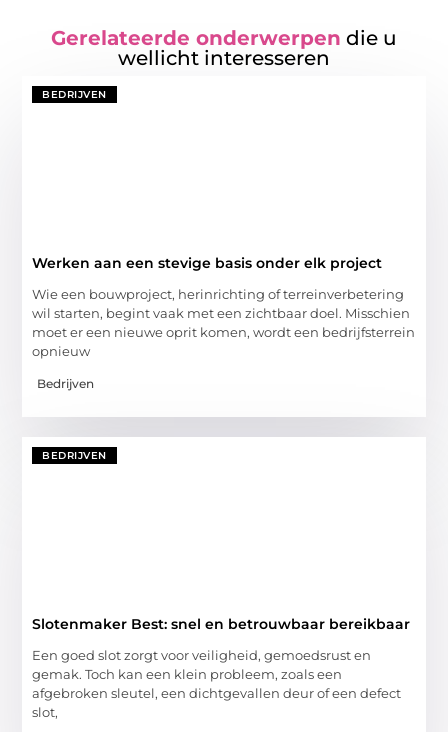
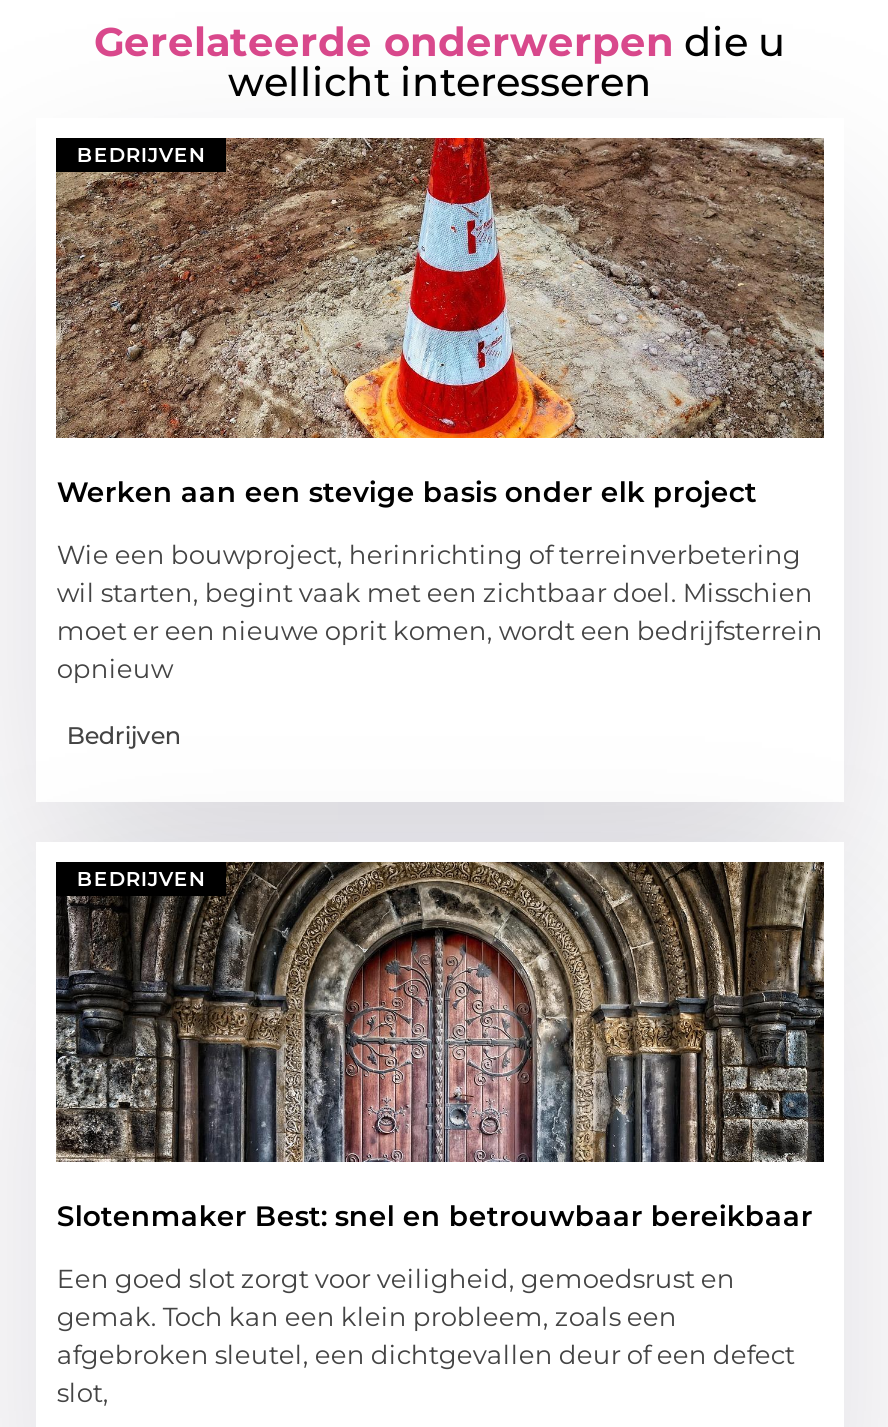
+ [image]

+ [image]
